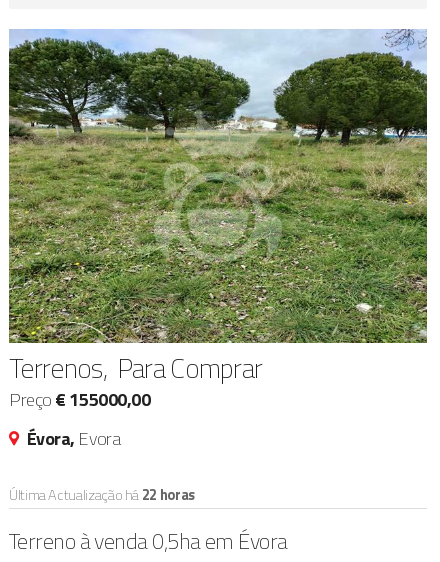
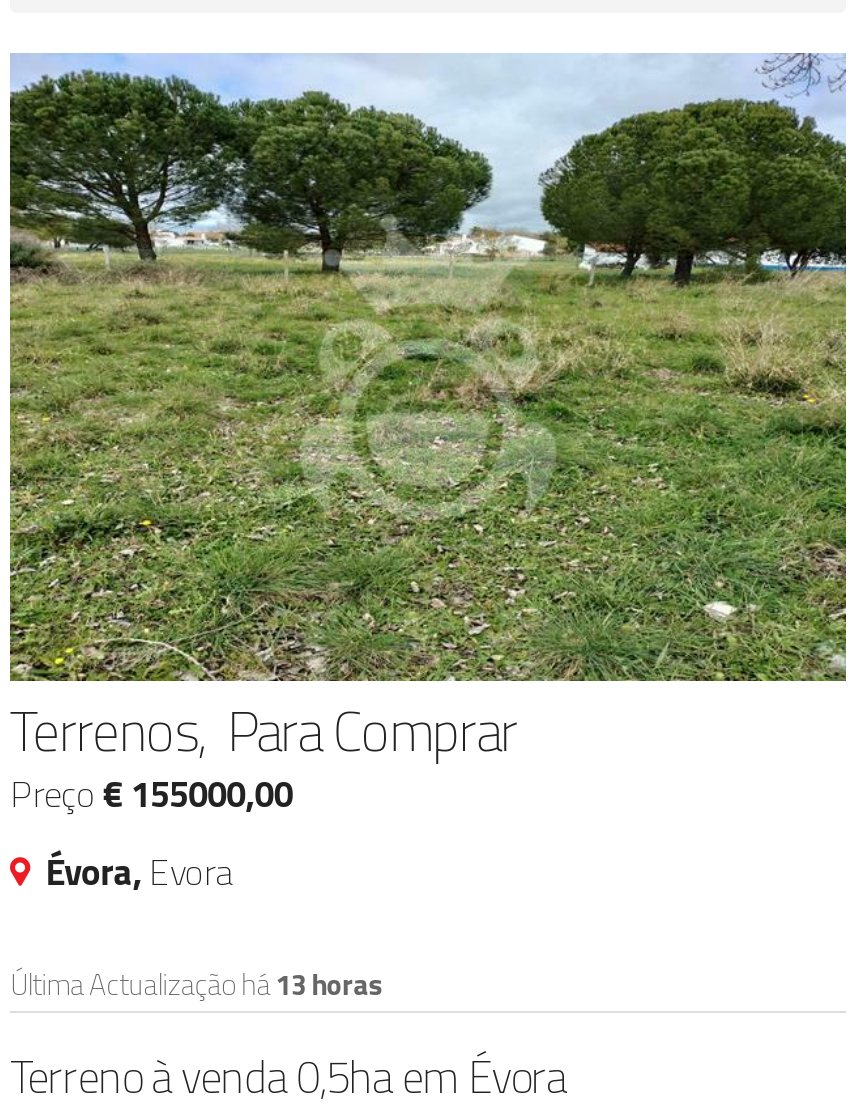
- Última Actualização há22 horas
+ Última Actualização há13 horas
